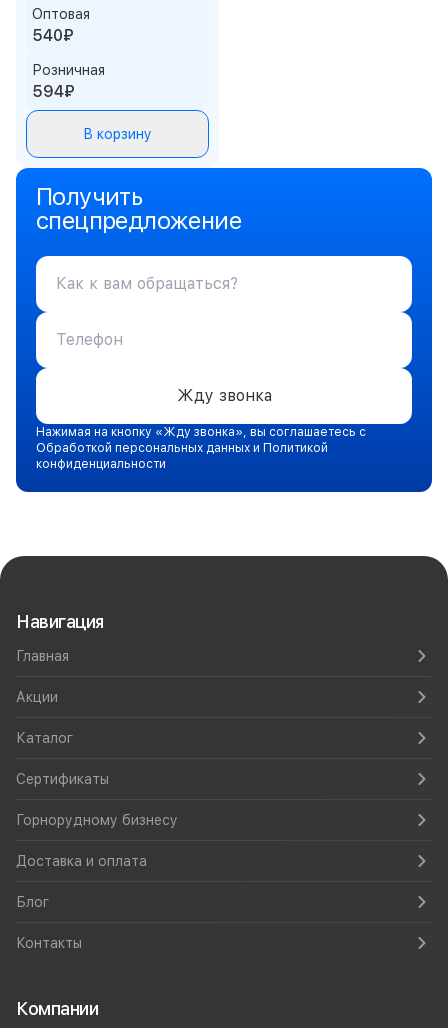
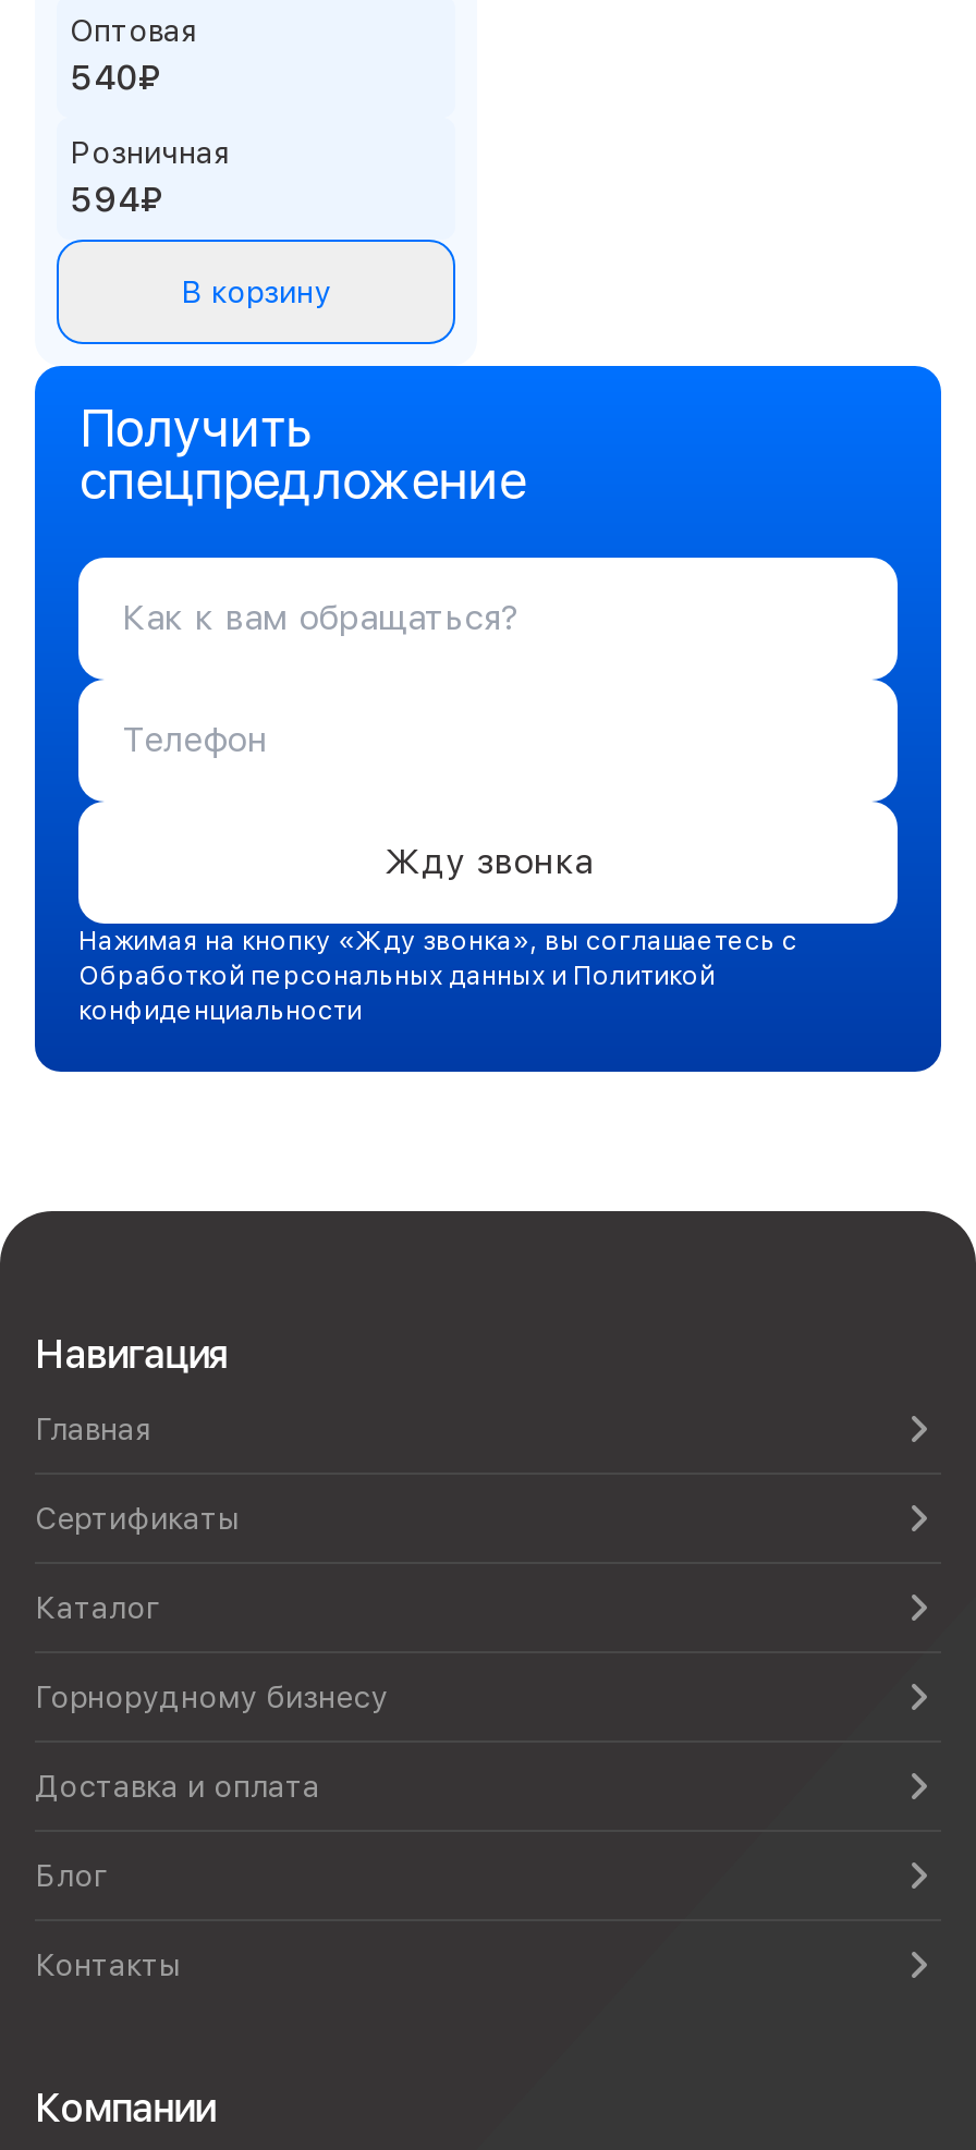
- Акции

moved up: Сертификаты
